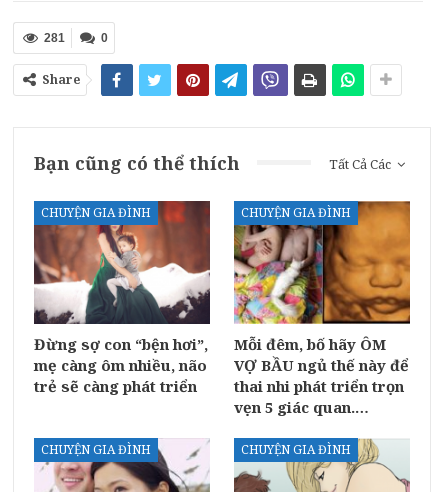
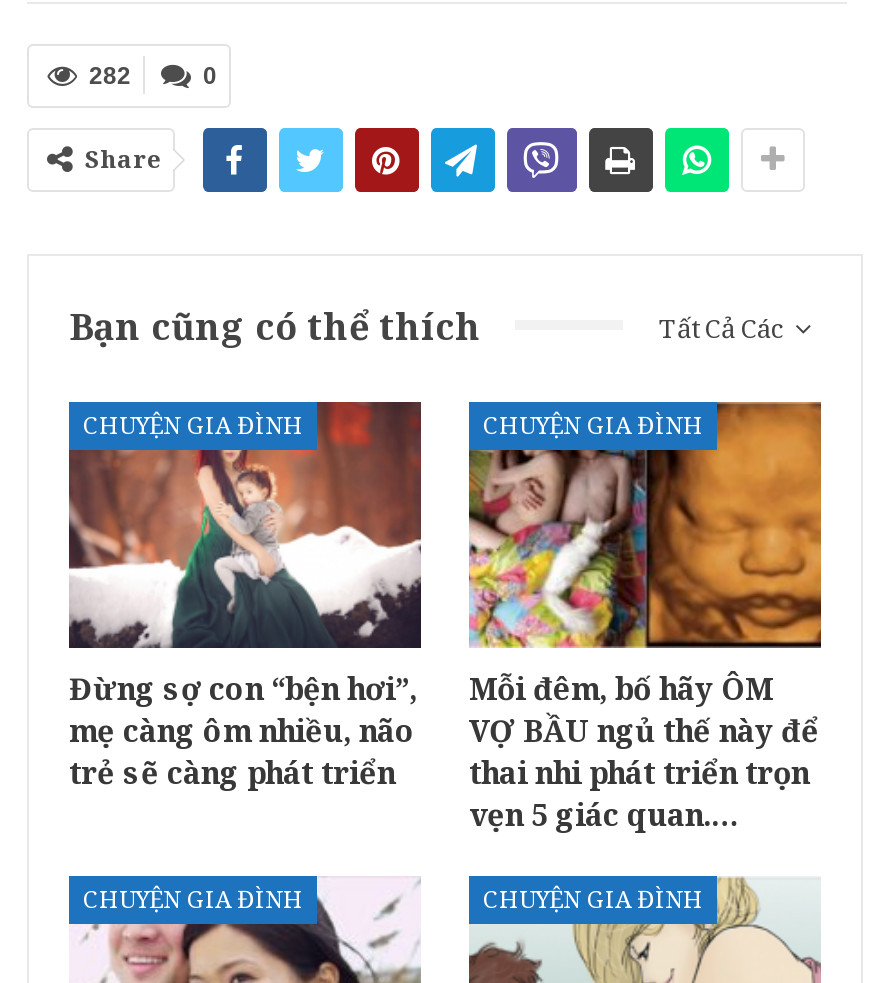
- 281
+ 282
